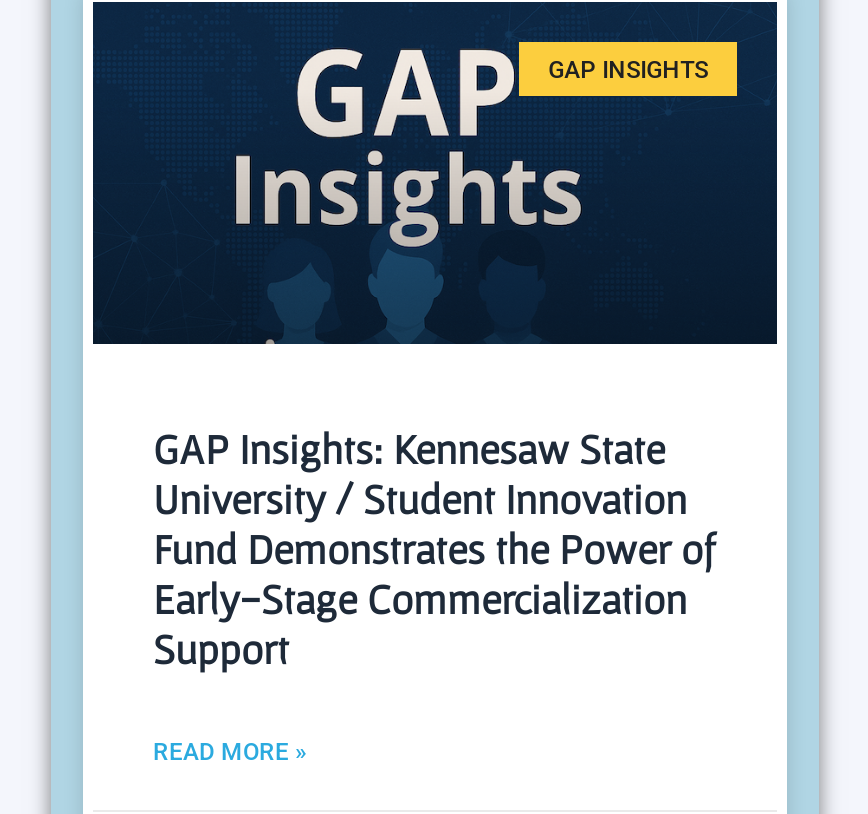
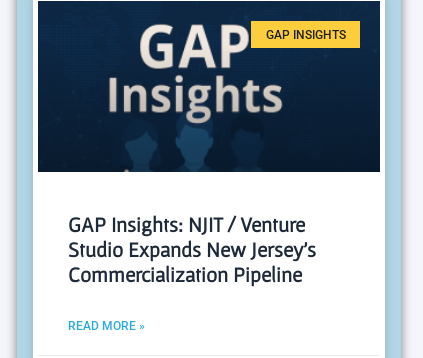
- GAP Insights: Kennesaw State
- University / Student Innovation
- Fund Demonstrates the Power of
- Early-Stage Commercialization
- Support
+ GAP Insights: NJIT / Venture
+ Studio Expands New Jersey’s
+ Commercialization Pipeline
